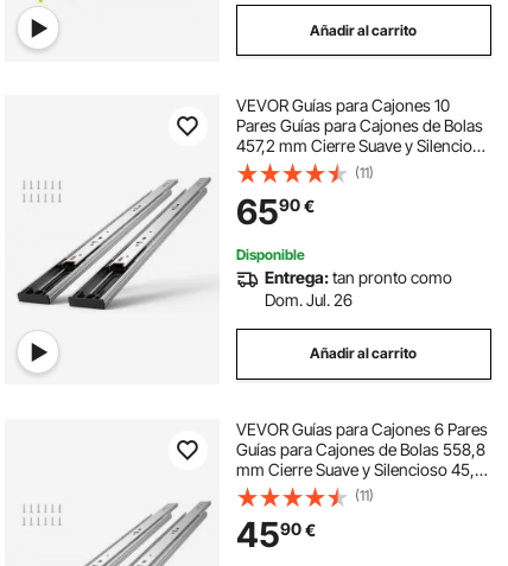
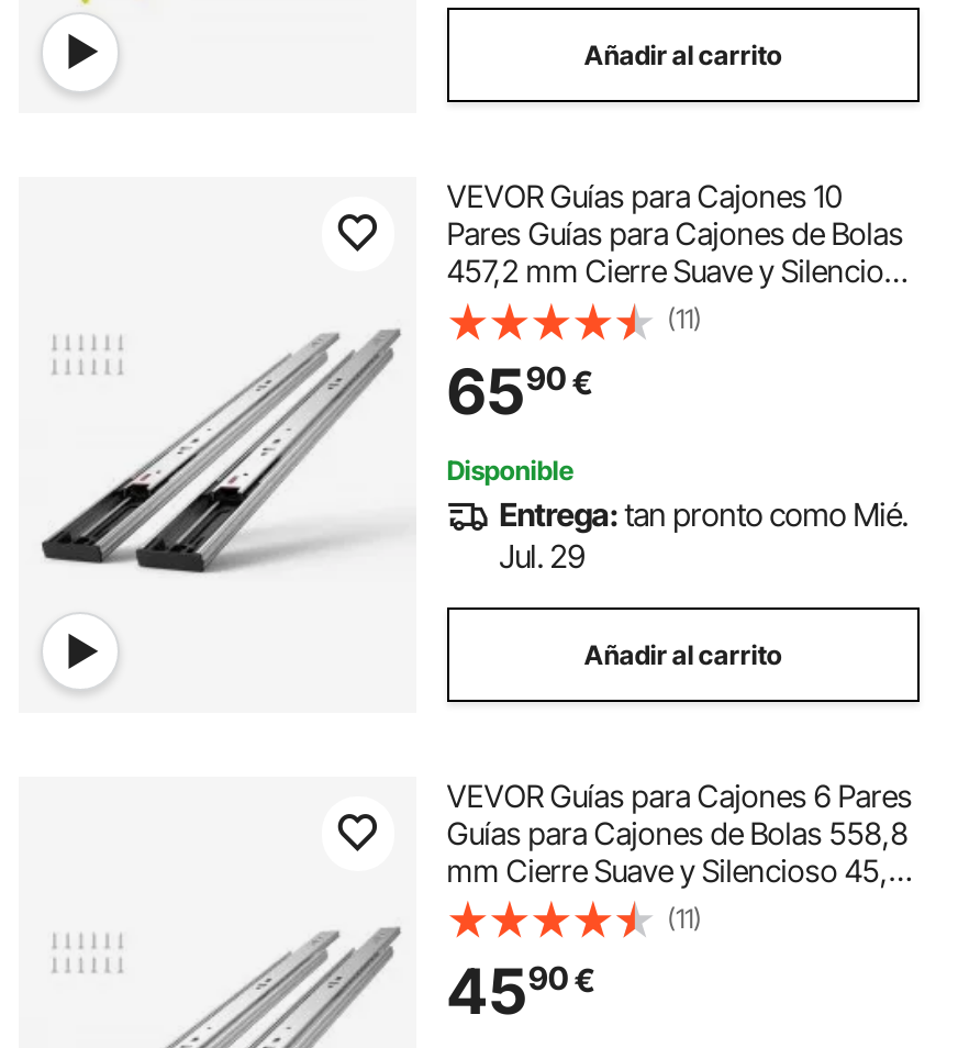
- Entrega: tan pronto como
- Dom. Jul. 26
+ Entrega: tan pronto como Mié.
+ Jul. 29
